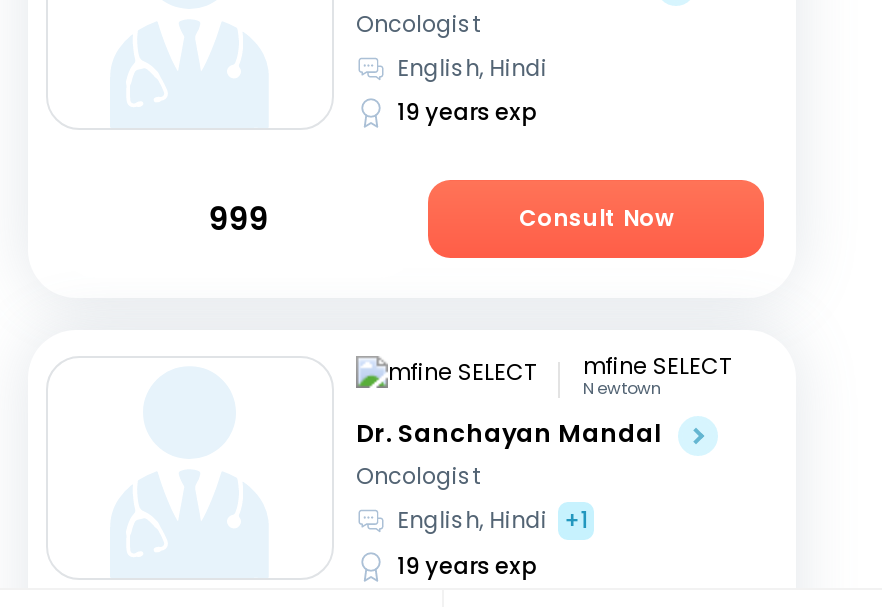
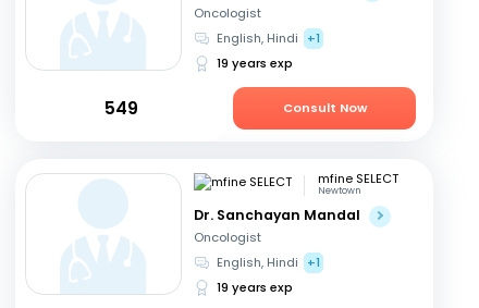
- English, Hindi
+ English, Hindi +1

- 999
+ 549
